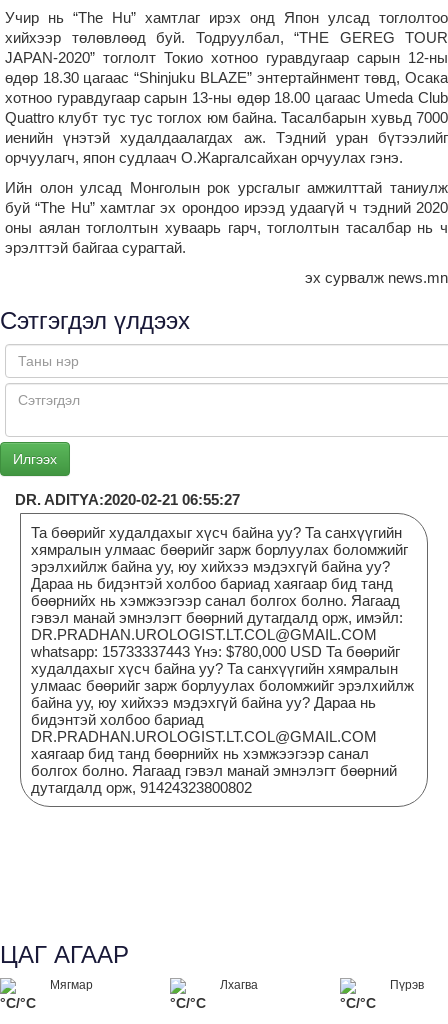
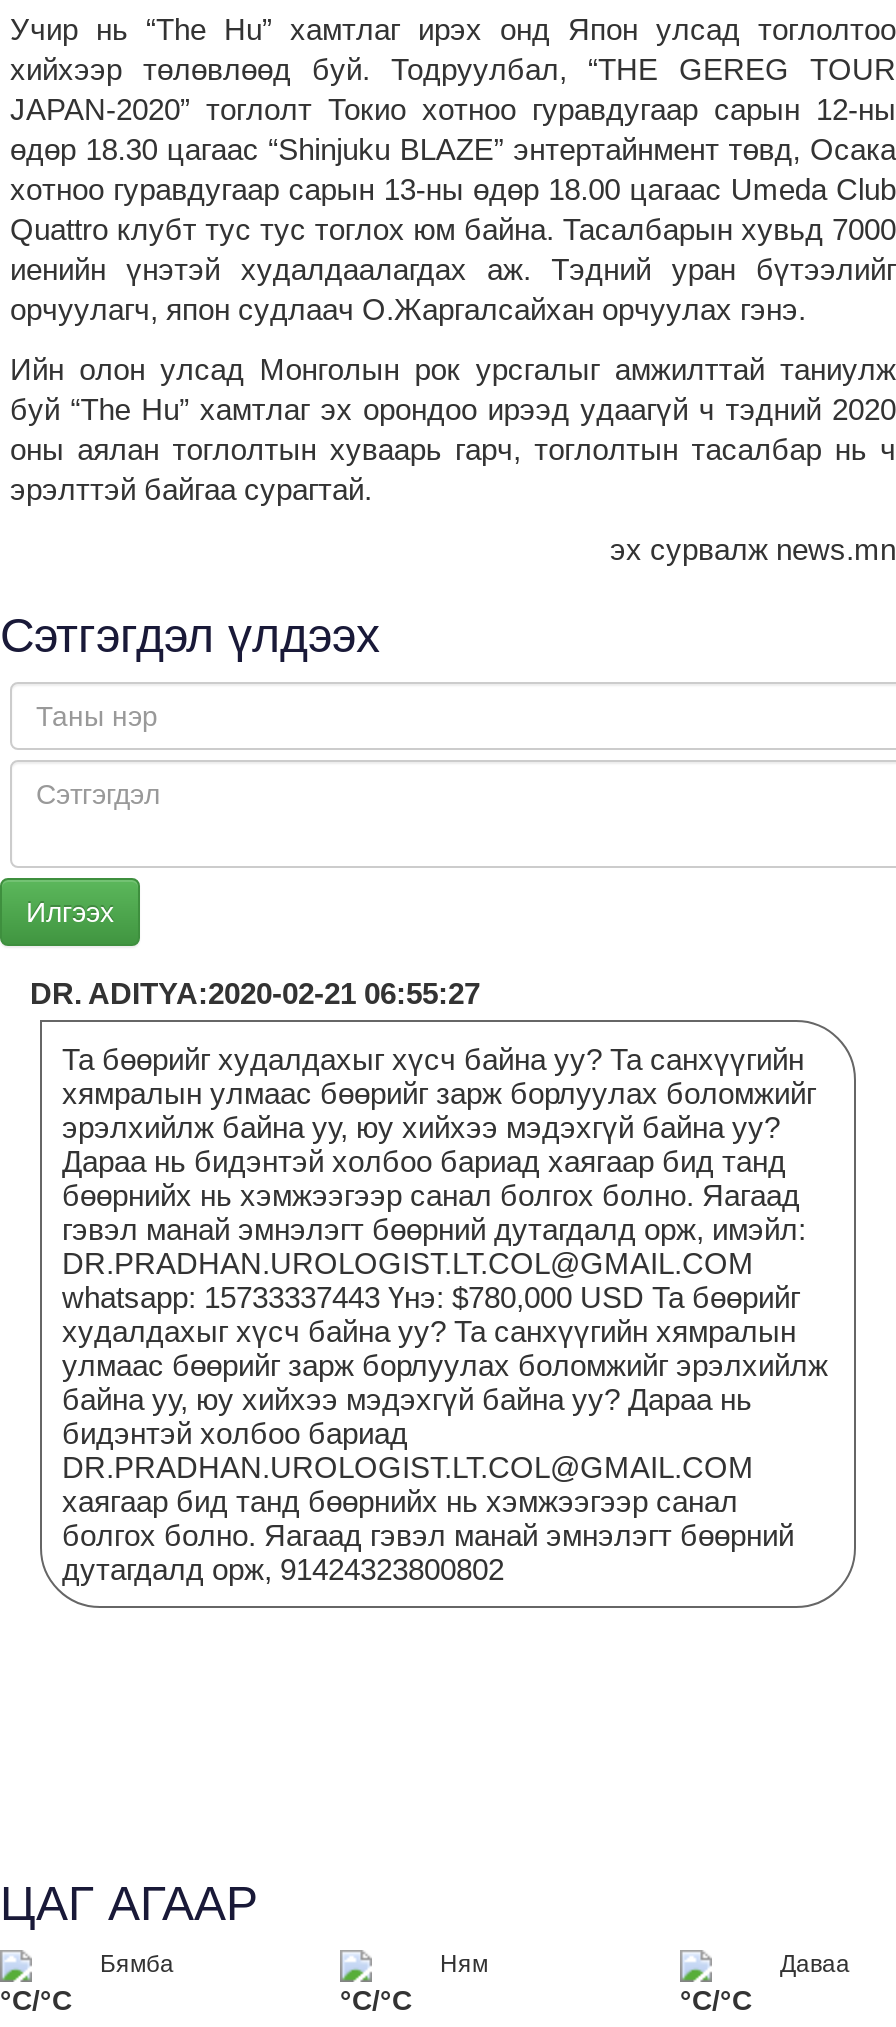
- Мягмар
+ Бямба

- Лхагва
+ Ням

- Пүрэв
+ Даваа
